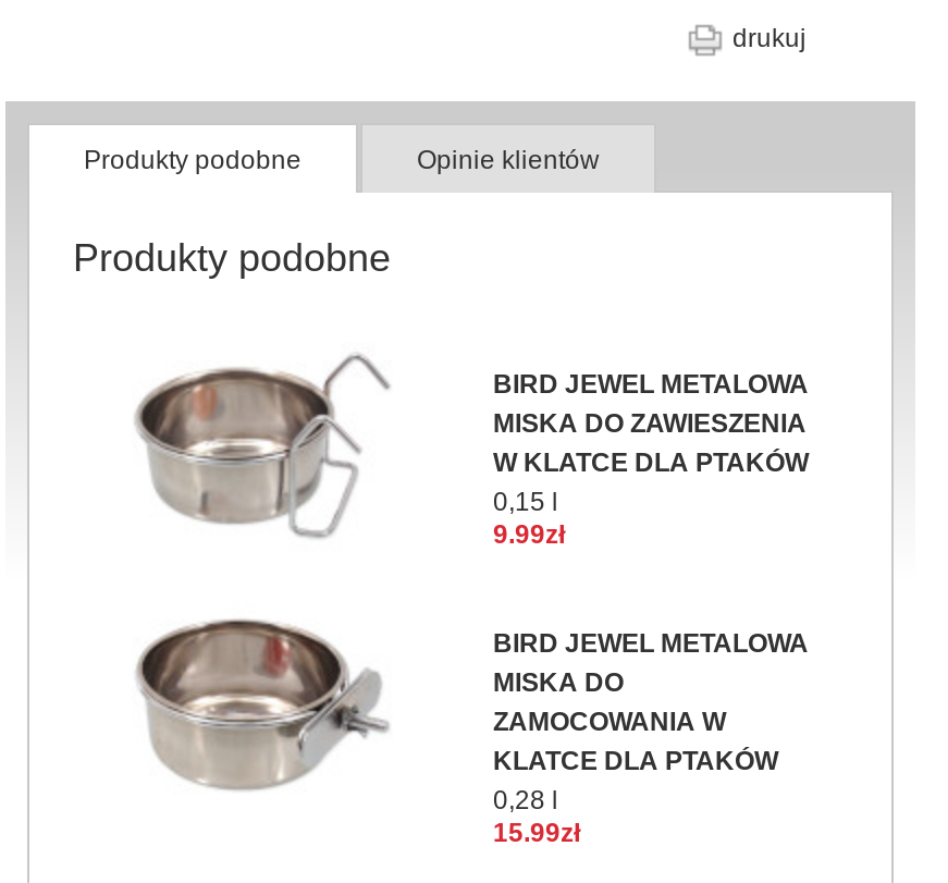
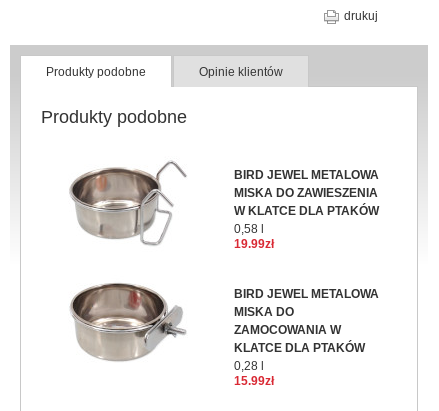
- 0,15 l
- 9.99zł
+ 0,58 l
+ 19.99zł
